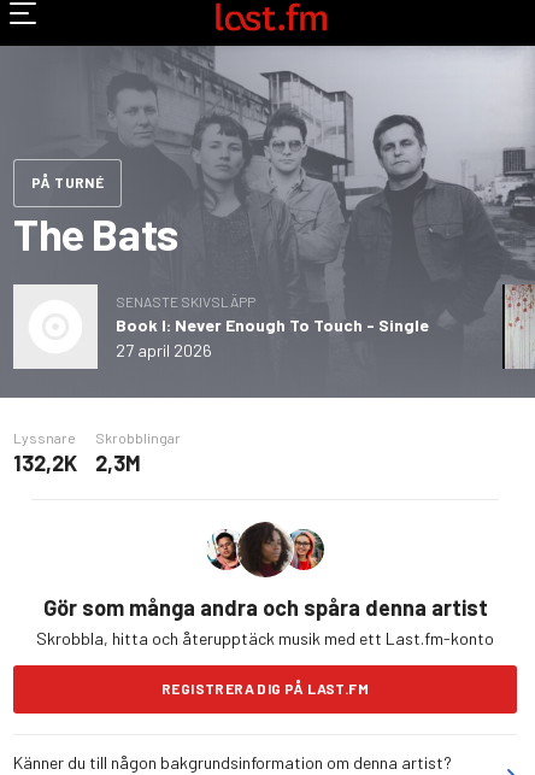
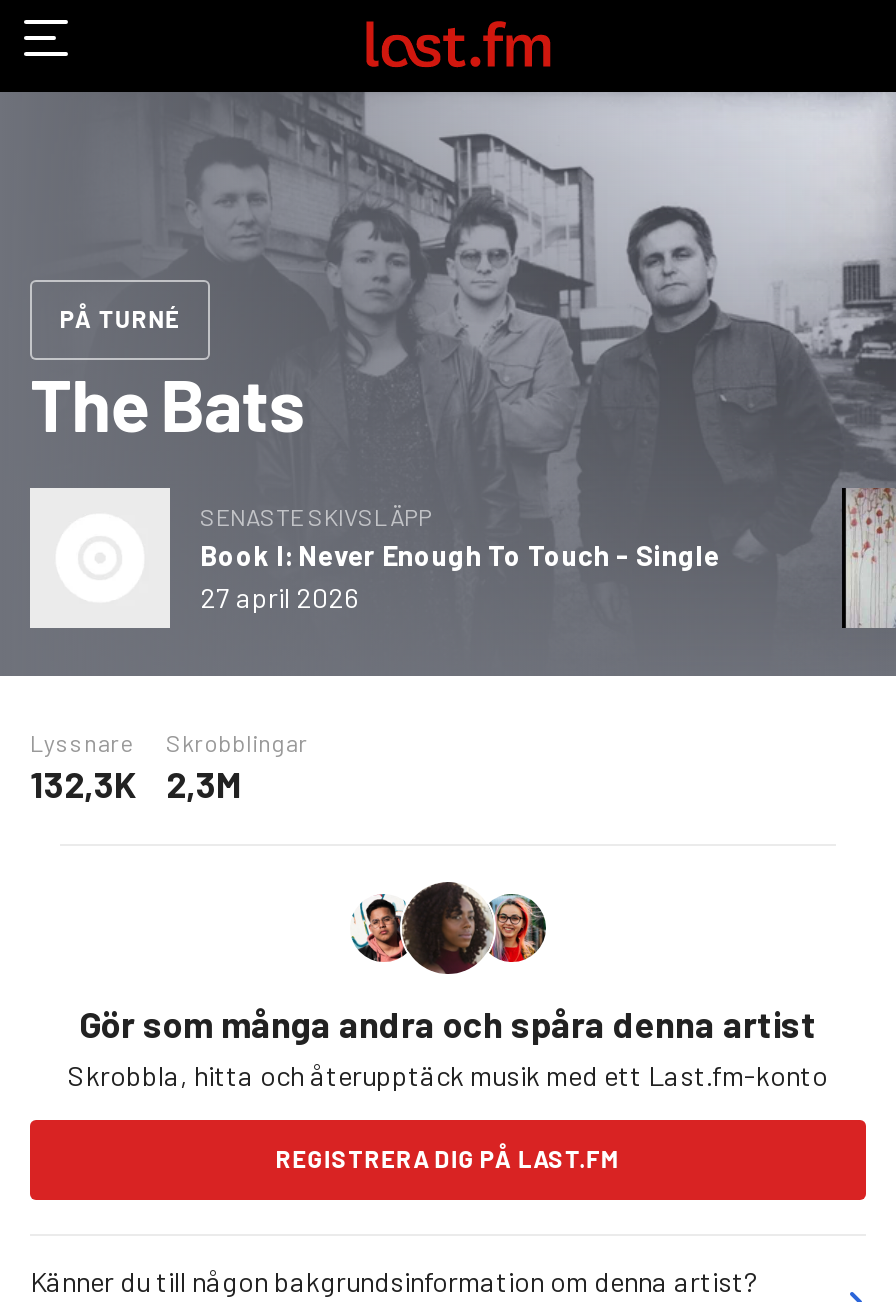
- 132,2K 2,3M
+ 132,3K 2,3M
